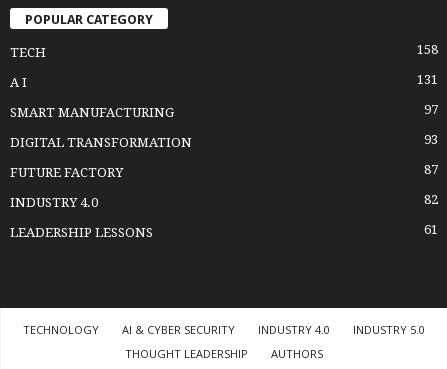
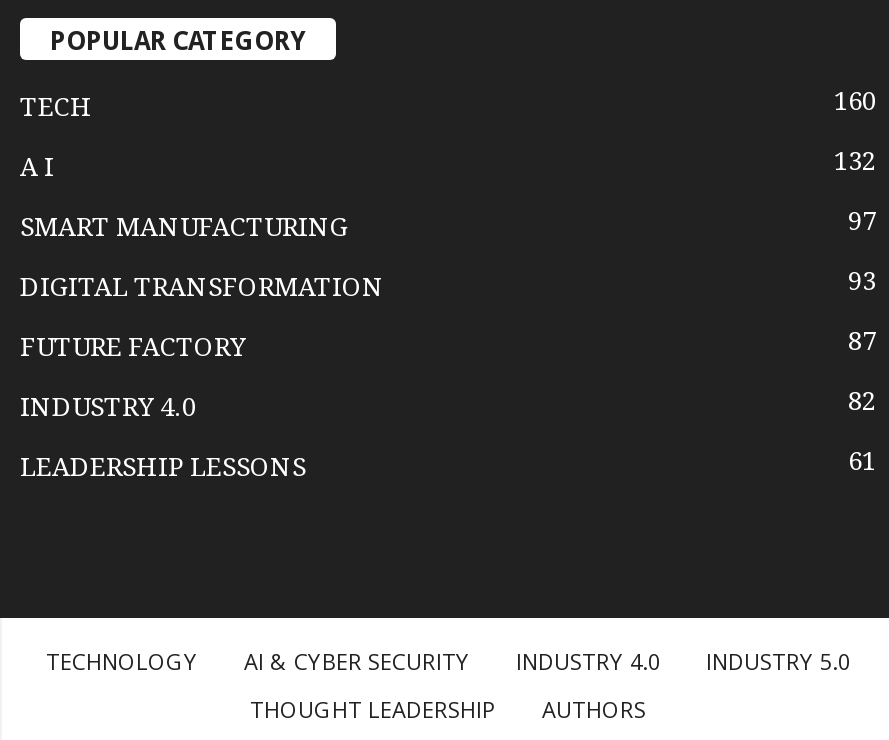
- 158
+ 160

- 131
+ 132
